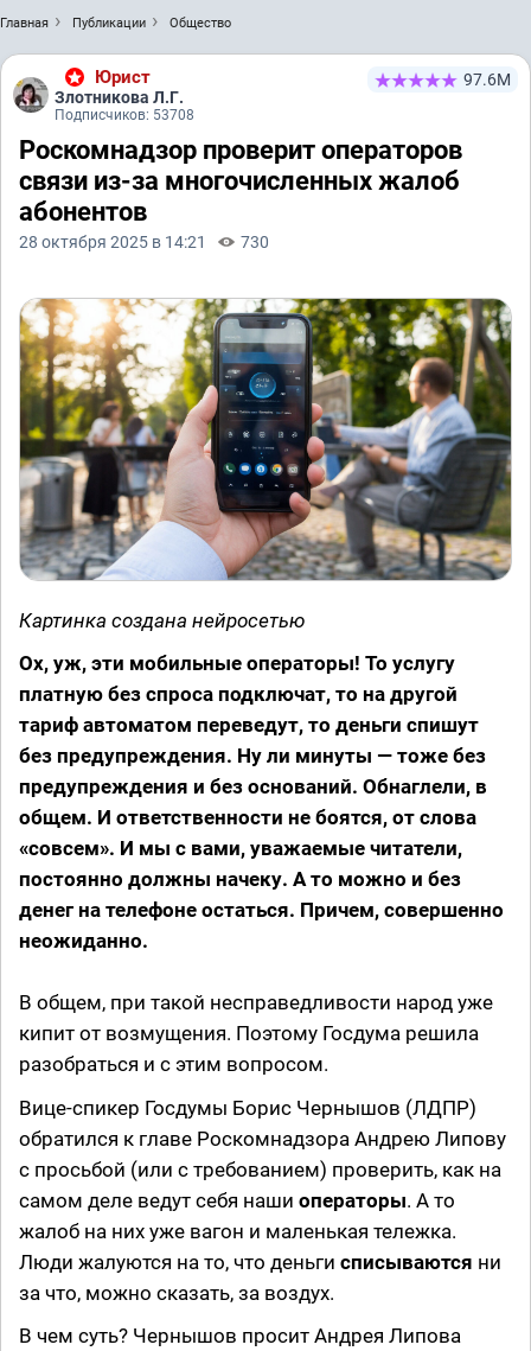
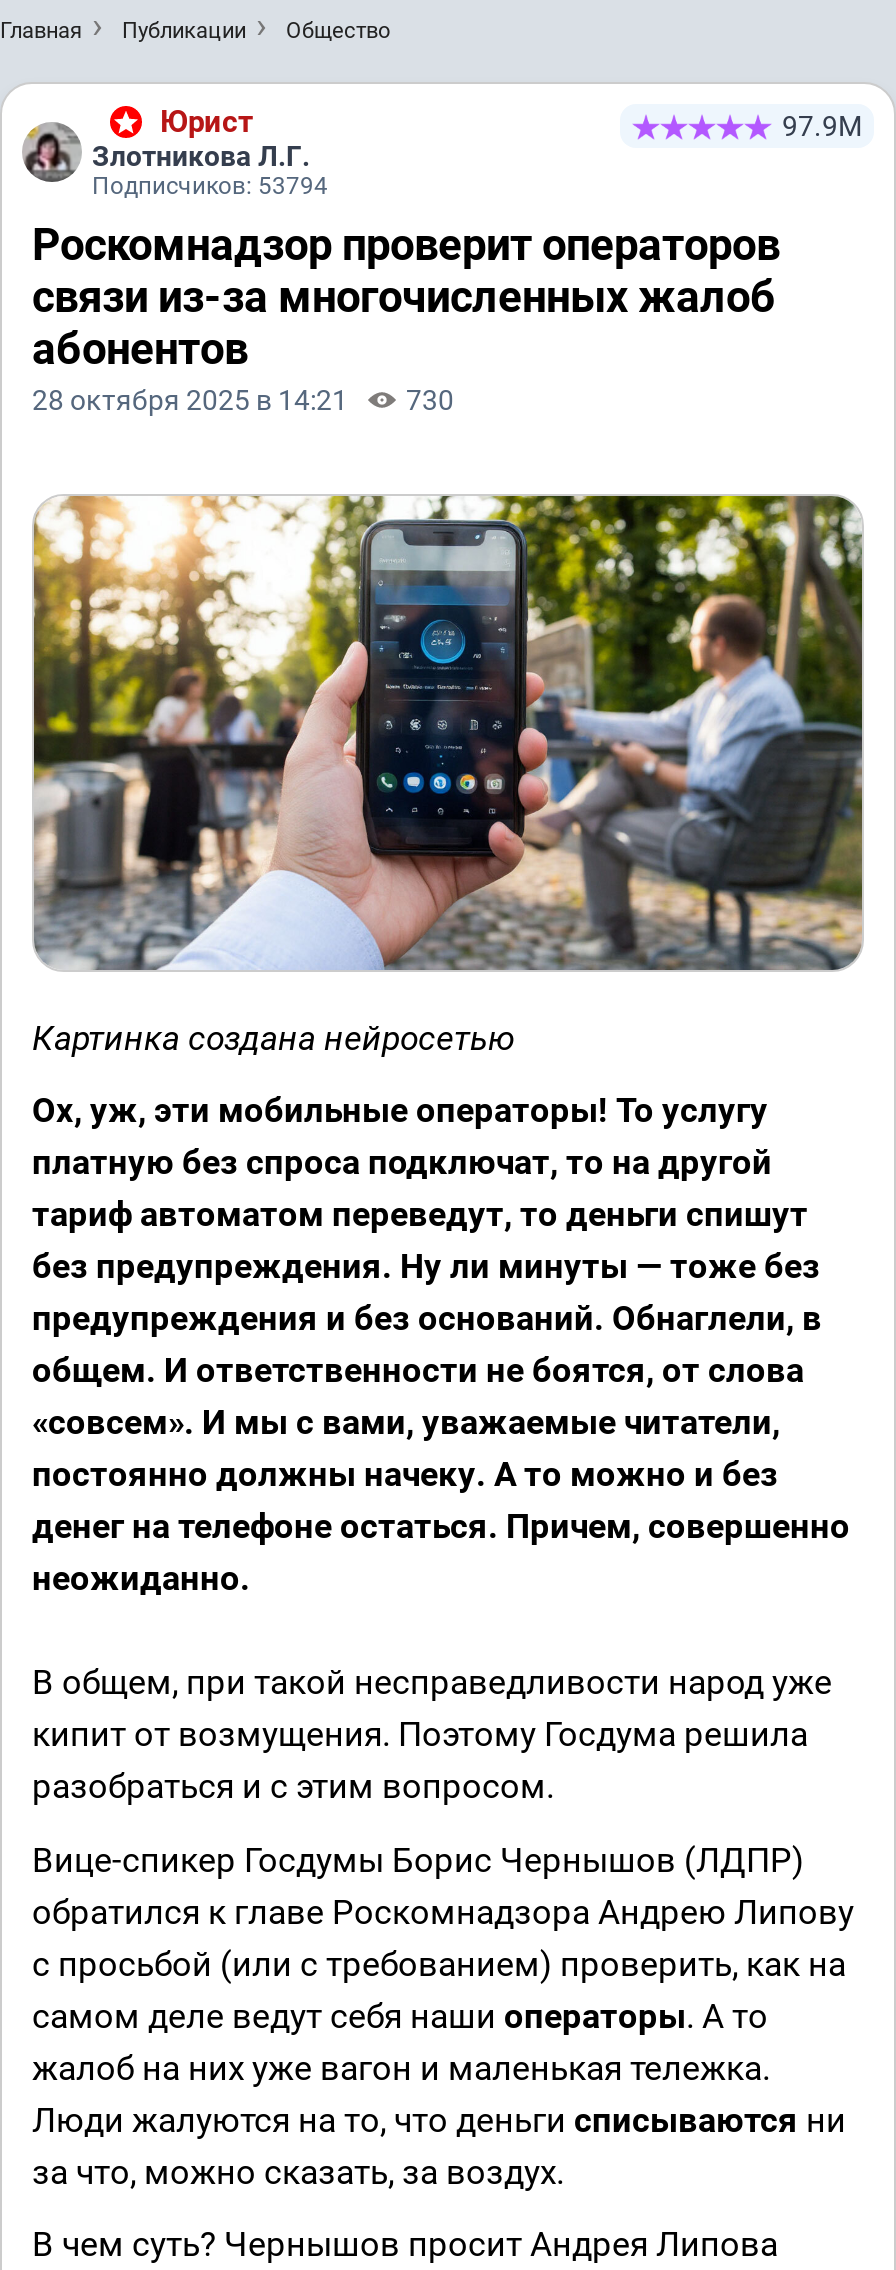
- 97.6М
+ 97.9М

- Подписчиков: 53708
+ Подписчиков: 53794
